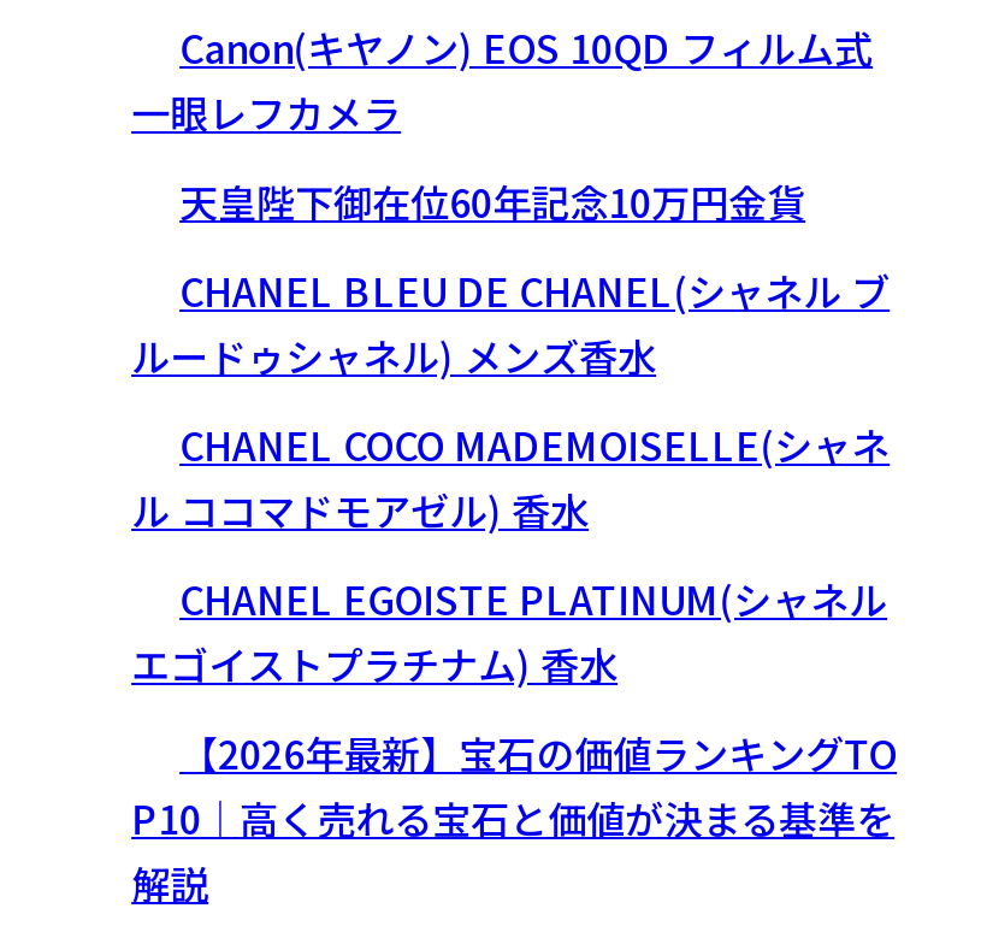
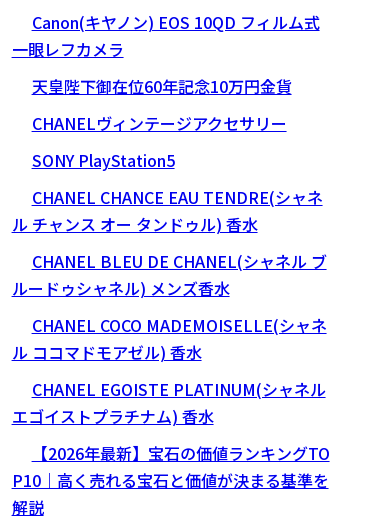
+ CHANELヴィンテージアクセサリー
+ SONY PlayStation5
+ CHANEL CHANCE EAU TENDRE(シャネ
+ ル チャンス オー タンドゥル) 香水
